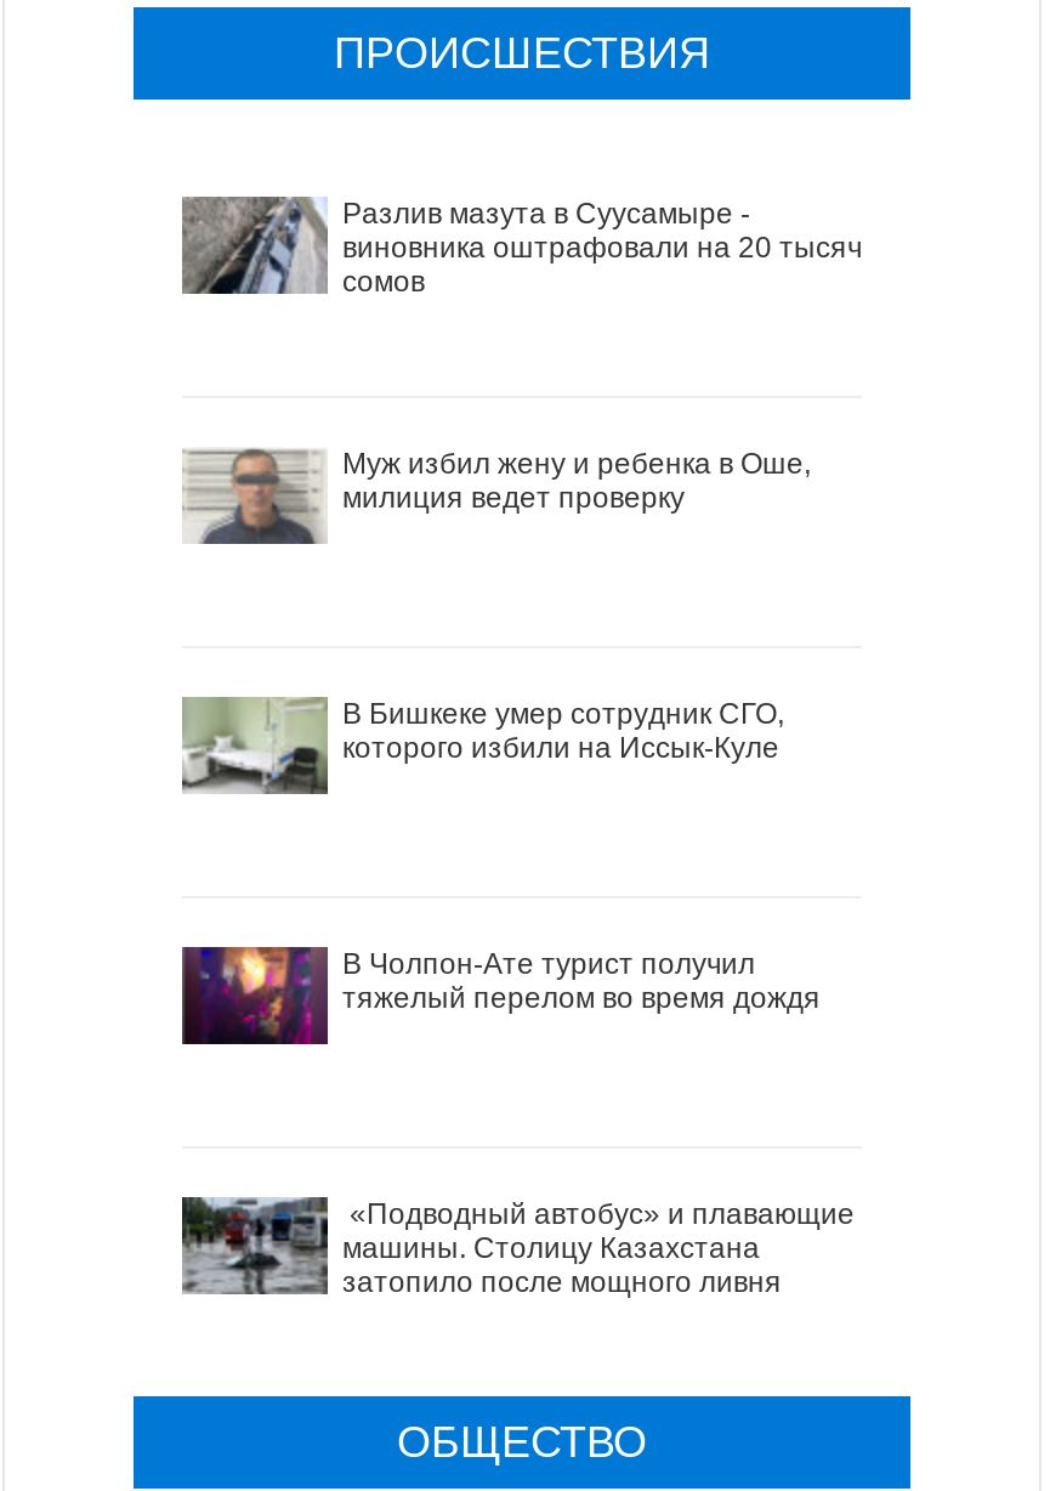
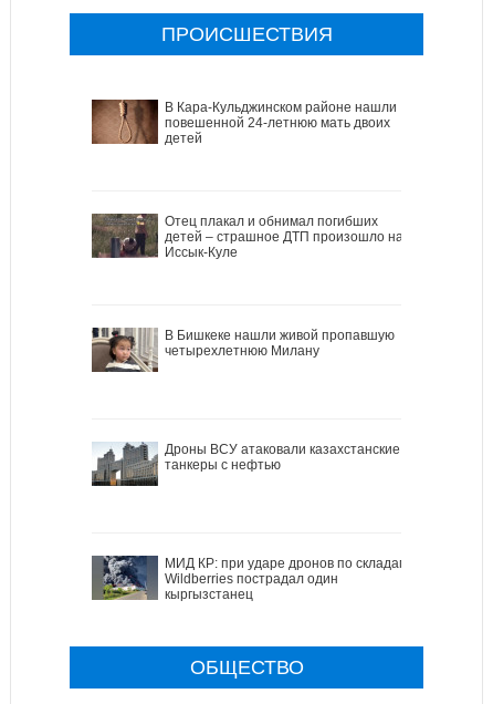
- [image]
- Разлив мазута в Суусамыре -
- виновника оштрафовали на 20 тысяч
- сомов
+ [image]
+ В Кара-Кульджинском районе нашли
+ повешенной 24-летнюю мать двоих
+ детей

- [image]
- Муж избил жену и ребенка в Оше,
- милиция ведет проверку
+ [image]
+ Отец плакал и обнимал погибших
+ детей – страшное ДТП произошло на
+ Иссык-Куле

- [image]
- В Бишкеке умер сотрудник СГО,
- которого избили на Иссык-Куле
+ [image]
+ В Бишкеке нашли живой пропавшую
+ четырехлетнюю Милану

- [image]
- В Чолпон-Ате турист получил
- тяжелый перелом во время дождя
+ [image]
+ Дроны ВСУ атаковали казахстанские
+ танкеры с нефтью

- [image]
- «Подводный автобус» и плавающие
- машины. Столицу Казахстана
- затопило после мощного ливня
+ [image]
+ МИД КР: при ударе дронов по складам
+ Wildberries пострадал один
+ кыргызстанец
